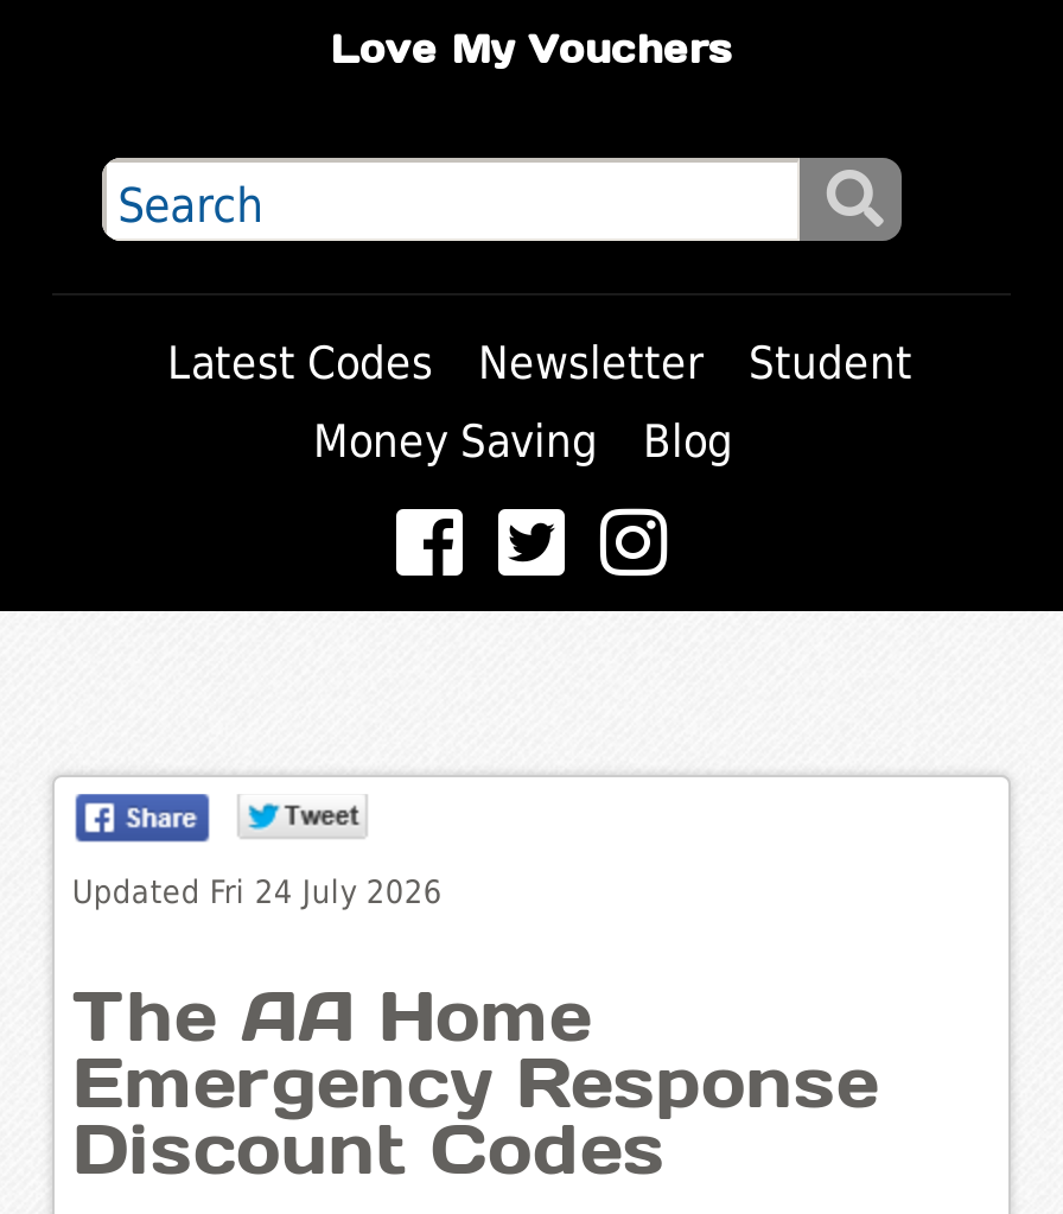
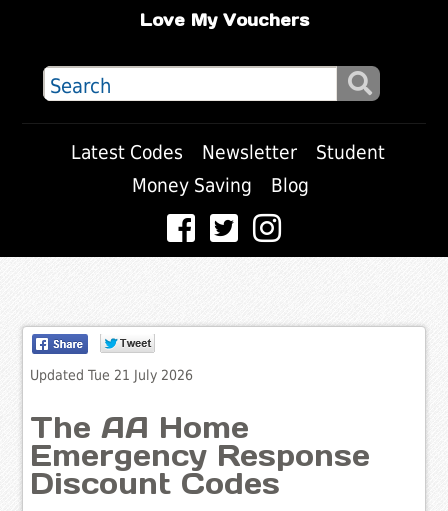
- Updated Fri 24 July 2026
+ Updated Tue 21 July 2026
